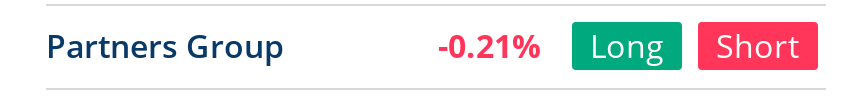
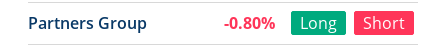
- -0.21% Long Short
+ -0.80% Long Short
